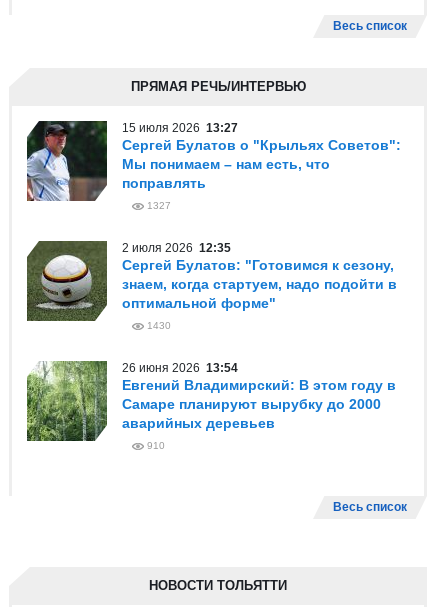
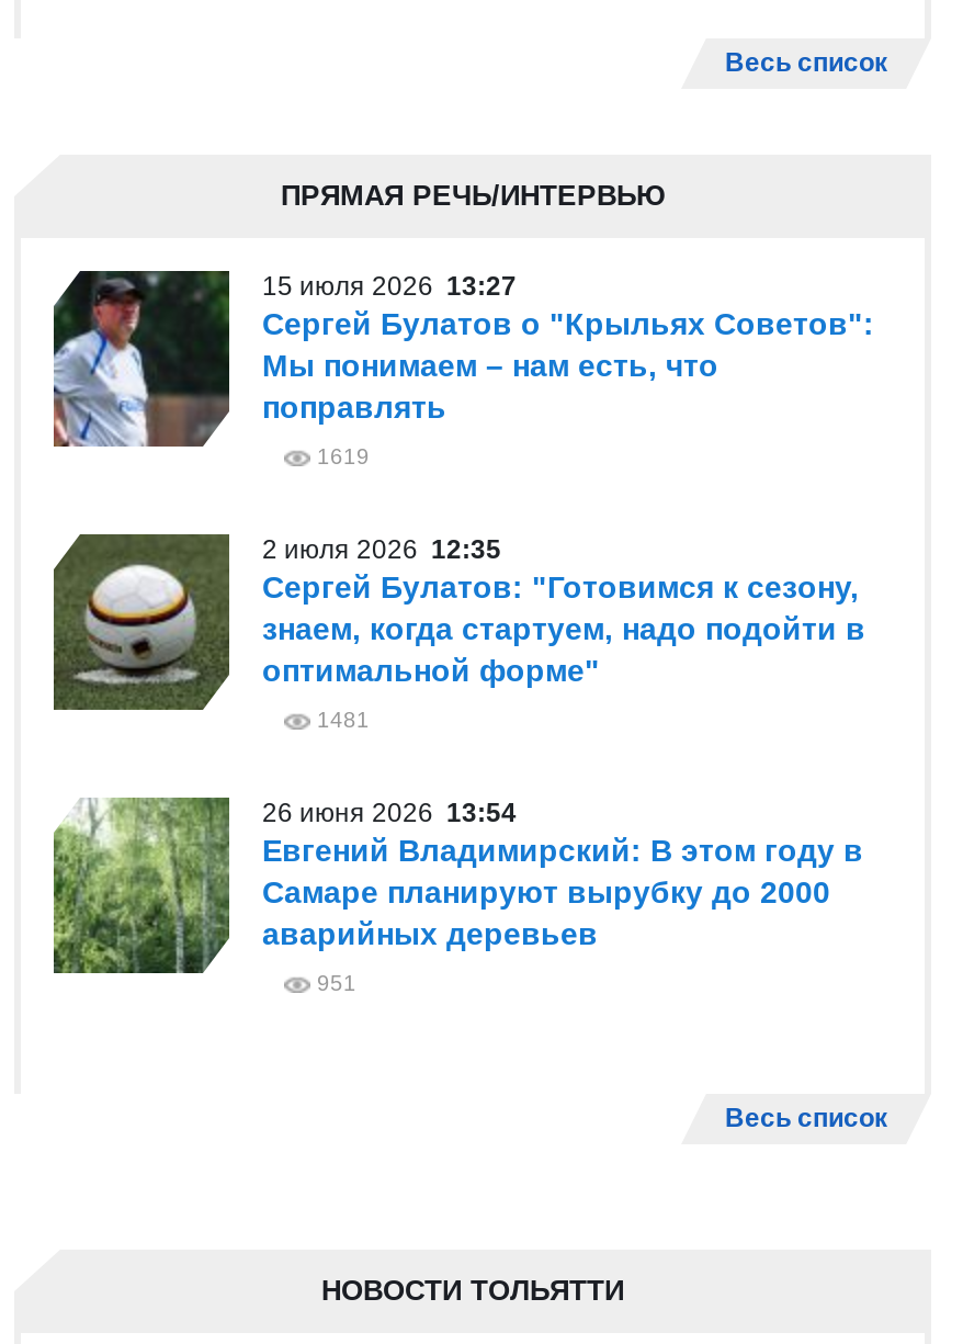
- 1327
+ 1619

- 1430
+ 1481

- 910
+ 951
